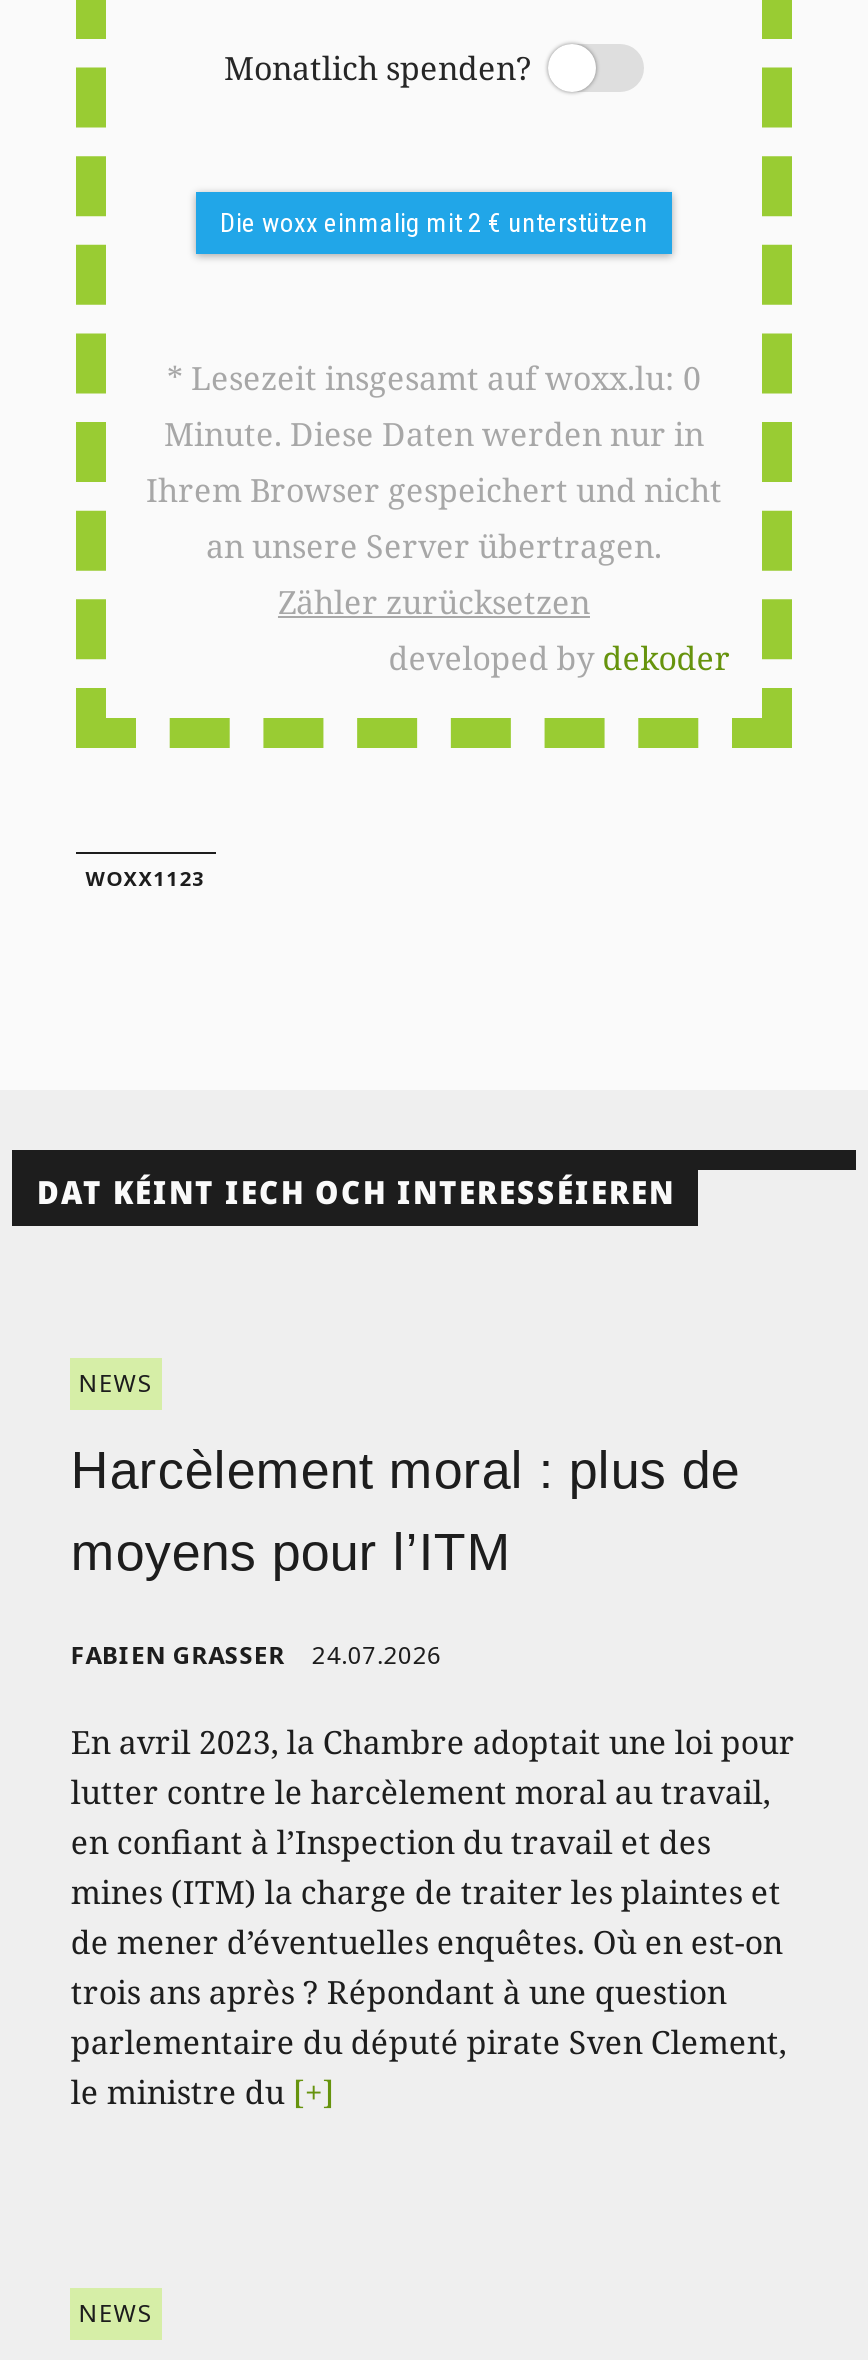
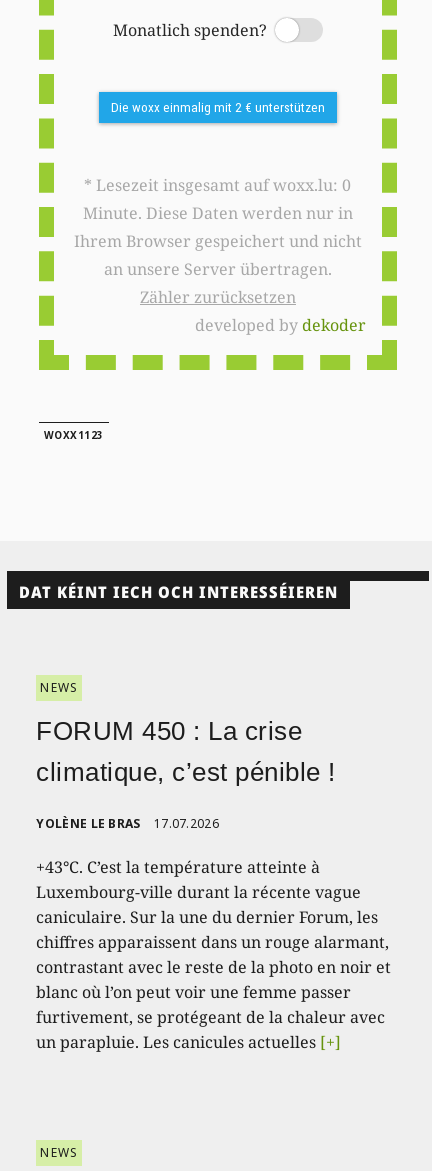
- Harcèlement moral : plus de
- moyens pour l’ITM
+ FORUM 450 : La crise
+ climatique, c’est pénible !

- FABIEN GRASSER
- 24.07.2026
+ YOLÈNE LE BRAS
+ 17.07.2026

- En avril 2023, la Chambre adoptait une loi pour
- lutter contre le harcèlement moral au travail,
- en confiant à l’Inspection du travail et des
- mines (ITM) la charge de traiter les plaintes et
- de mener d’éventuelles enquêtes. Où en est-on
- trois ans après ? Répondant à une question
- parlementaire du député pirate Sven Clement,
- le ministre du [+]
+ +43°C. C’est la température atteinte à
+ Luxembourg-ville durant la récente vague
+ caniculaire. Sur la une du dernier Forum, les
+ chiffres apparaissent dans un rouge alarmant,
+ contrastant avec le reste de la photo en noir et
+ blanc où l’on peut voir une femme passer
+ furtivement, se protégeant de la chaleur avec
+ un parapluie. Les canicules actuelles [+]
